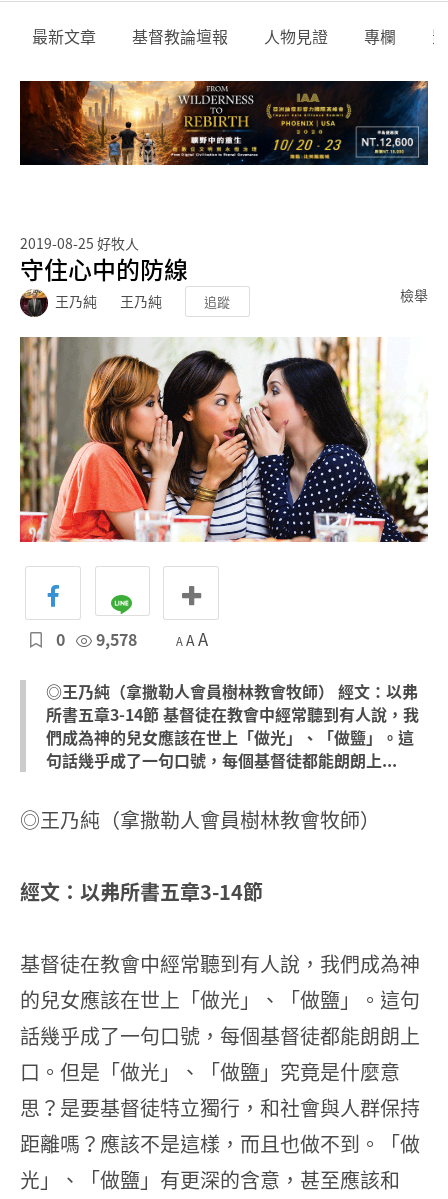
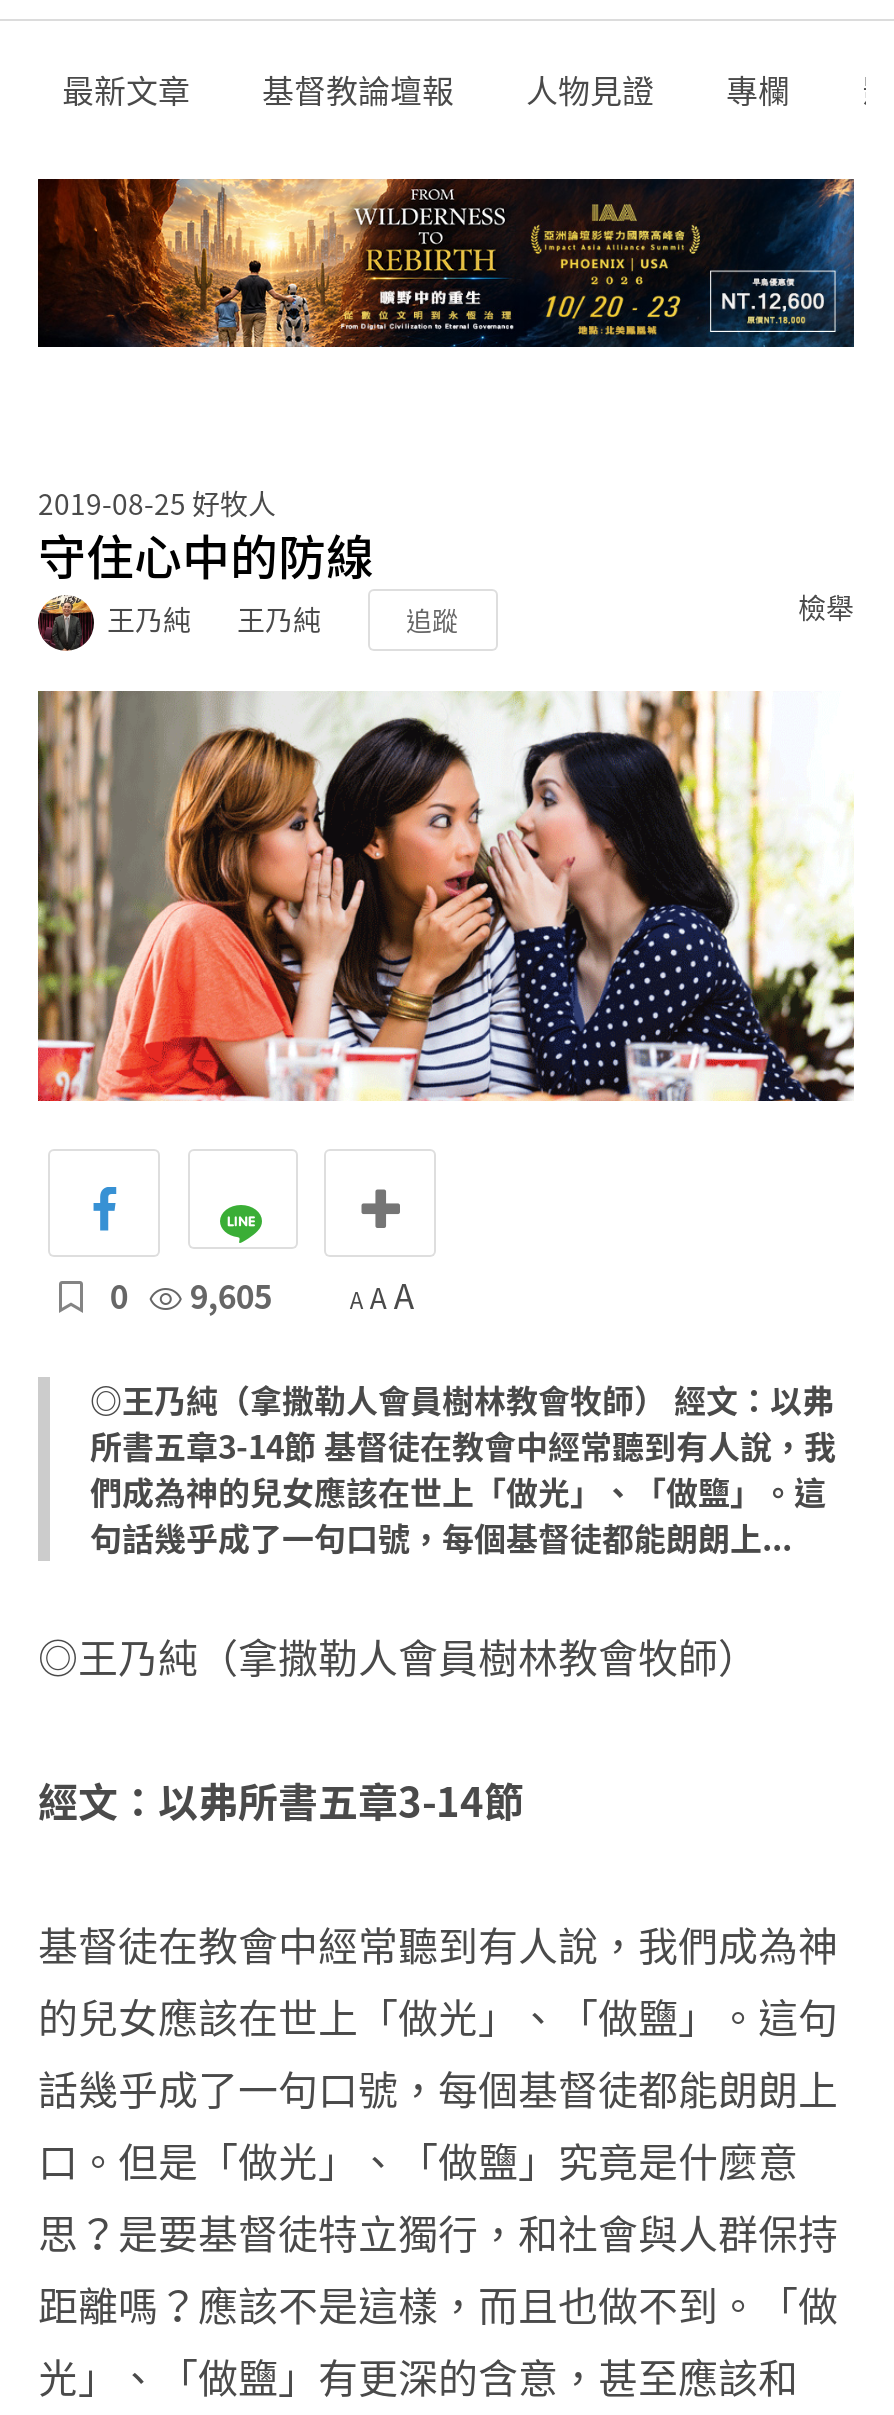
- 0 9,578 A A A
+ 0 9,605 A A A
